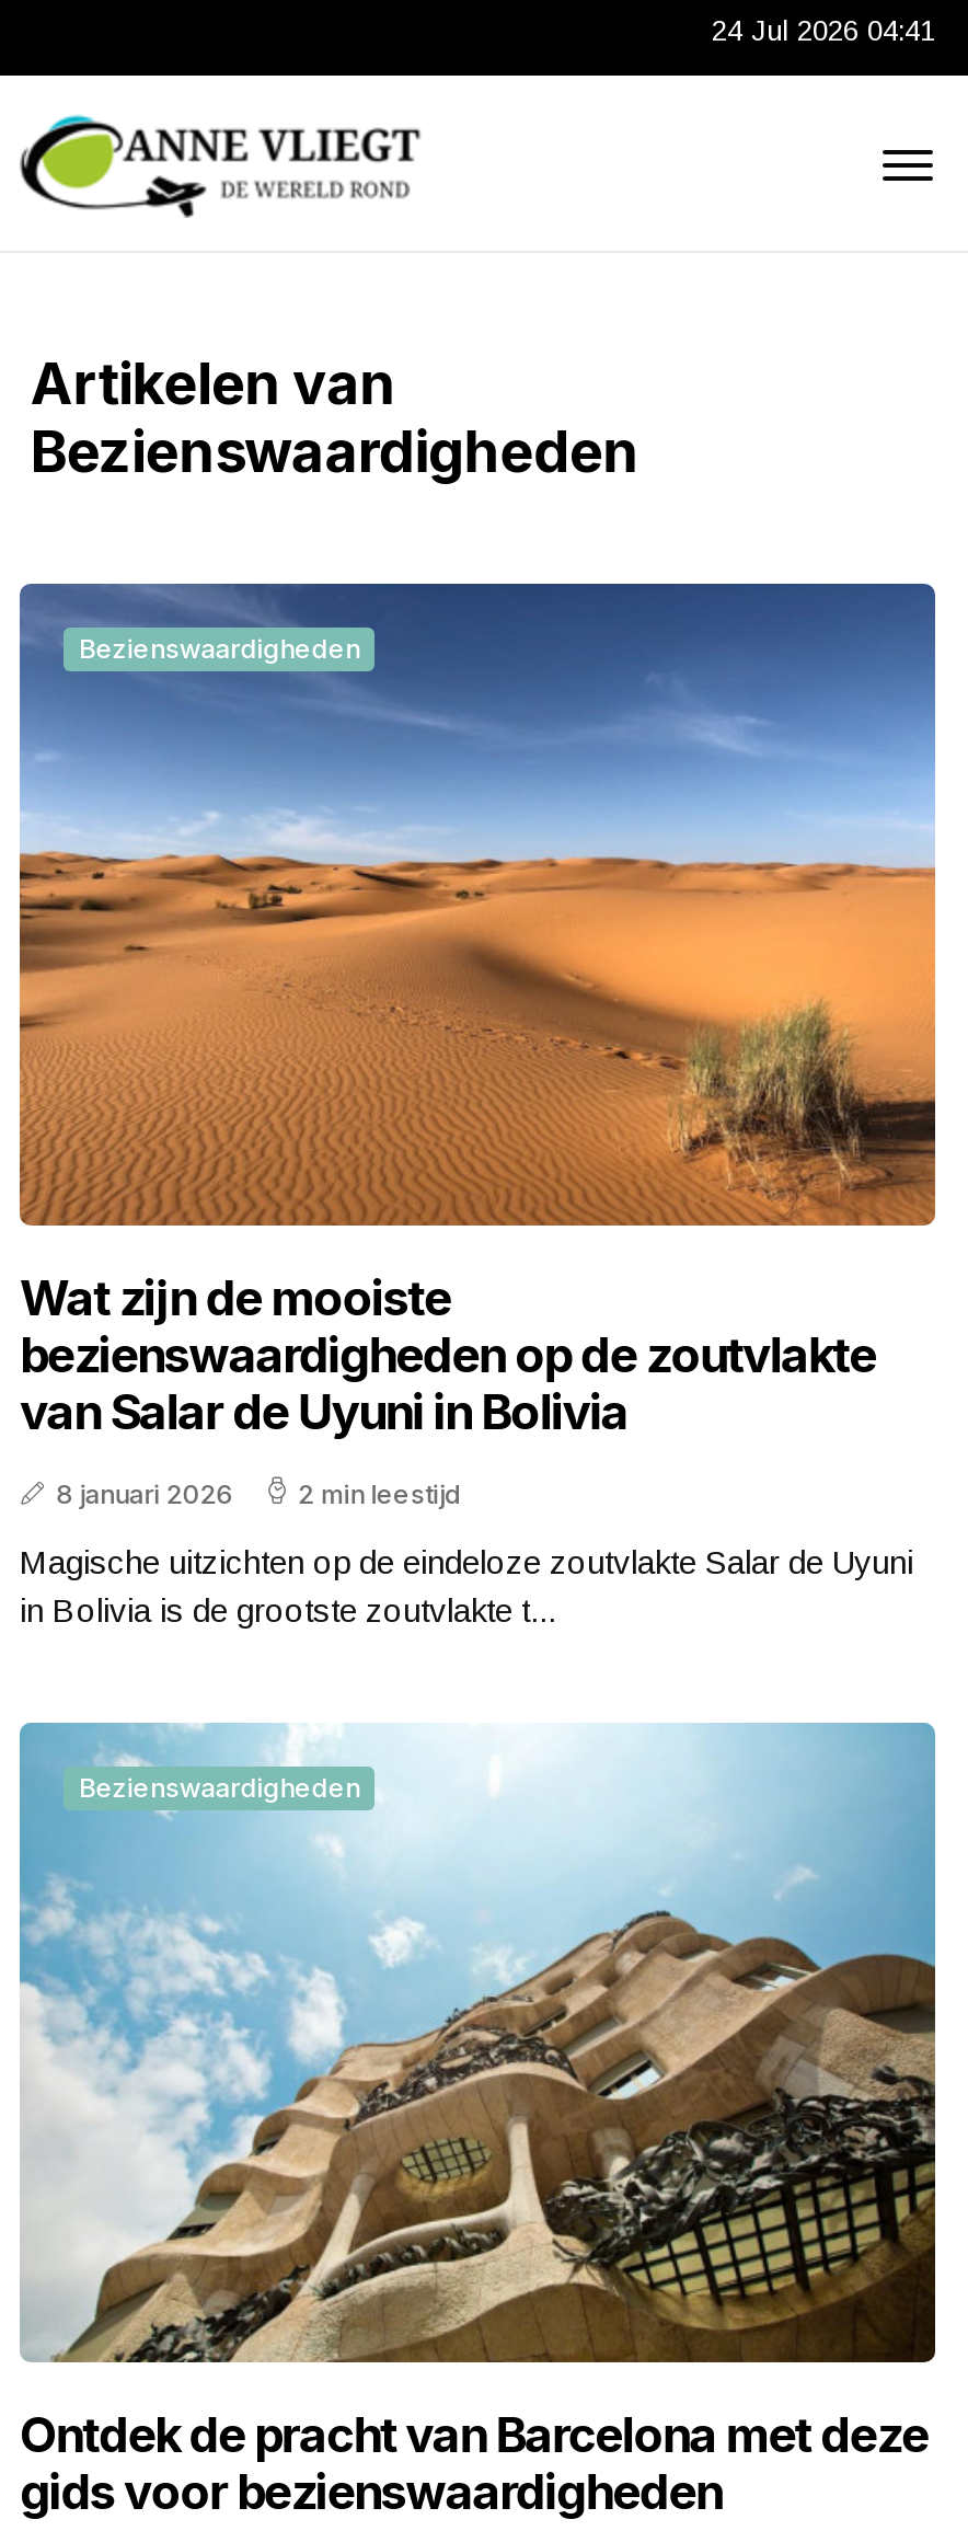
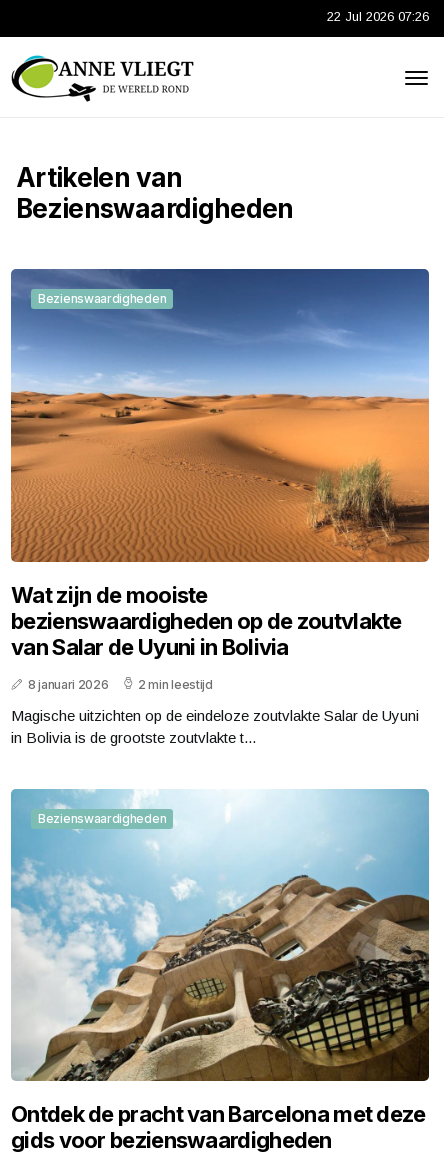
- 24 Jul 2026 04:41
+ 22 Jul 2026 07:26
